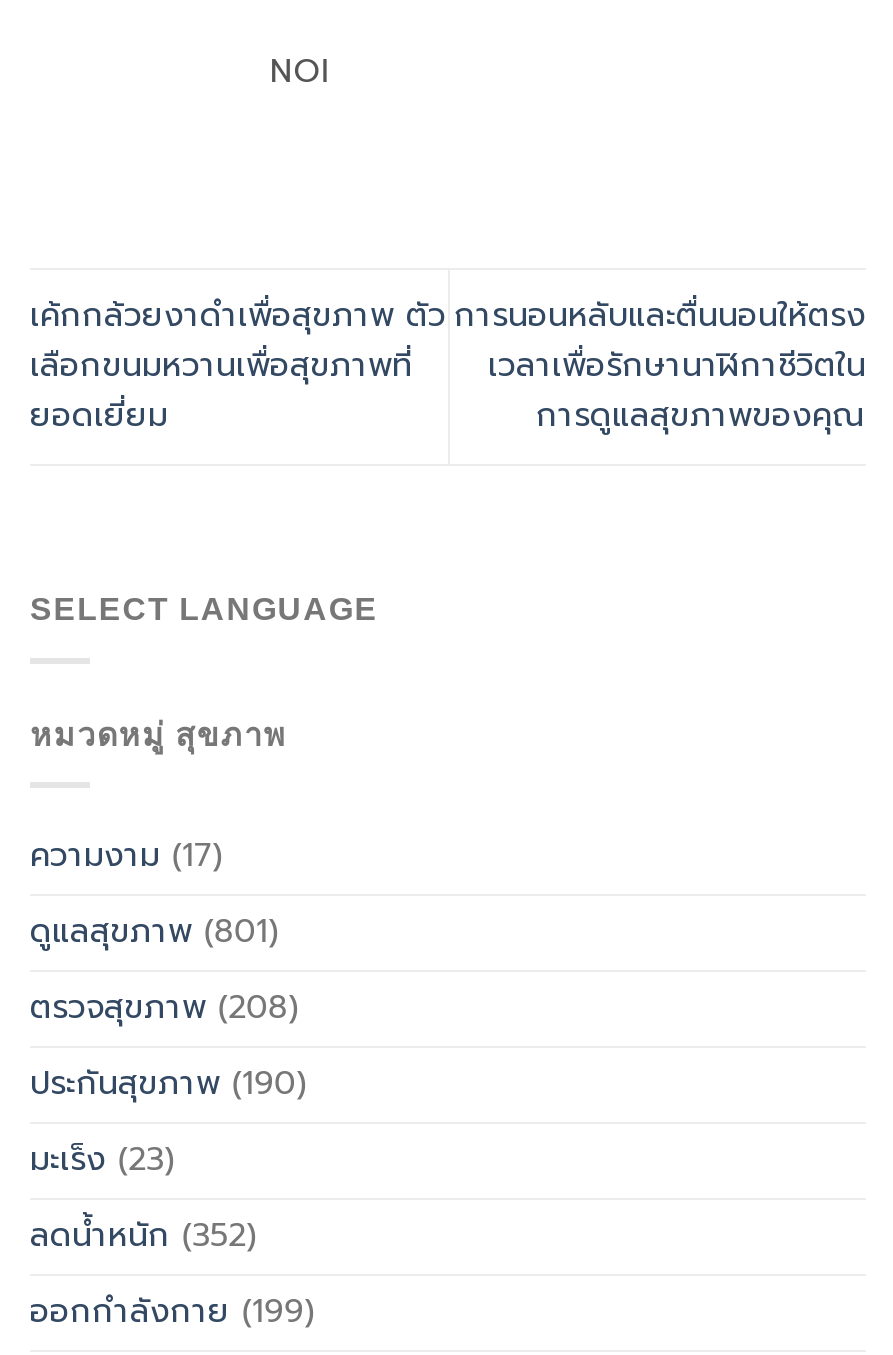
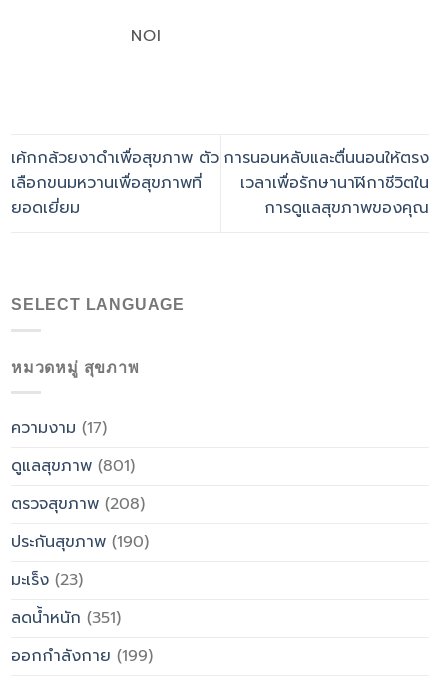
- ลดน้ำหนัก(352)
+ ลดน้ำหนัก(351)
